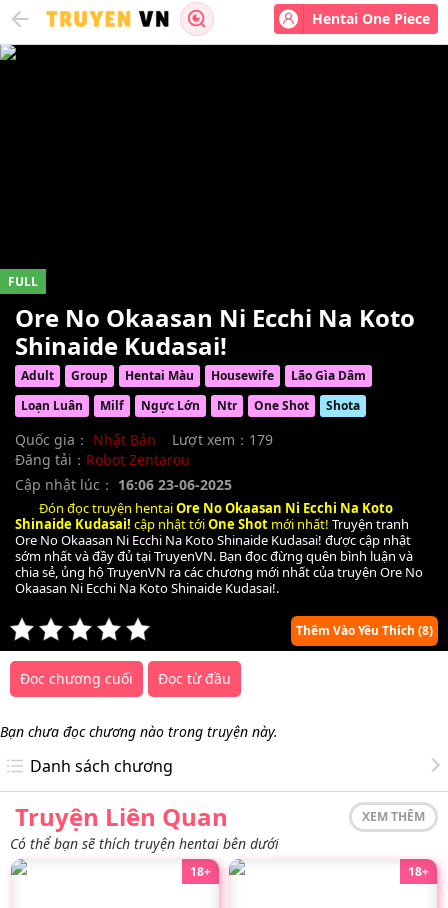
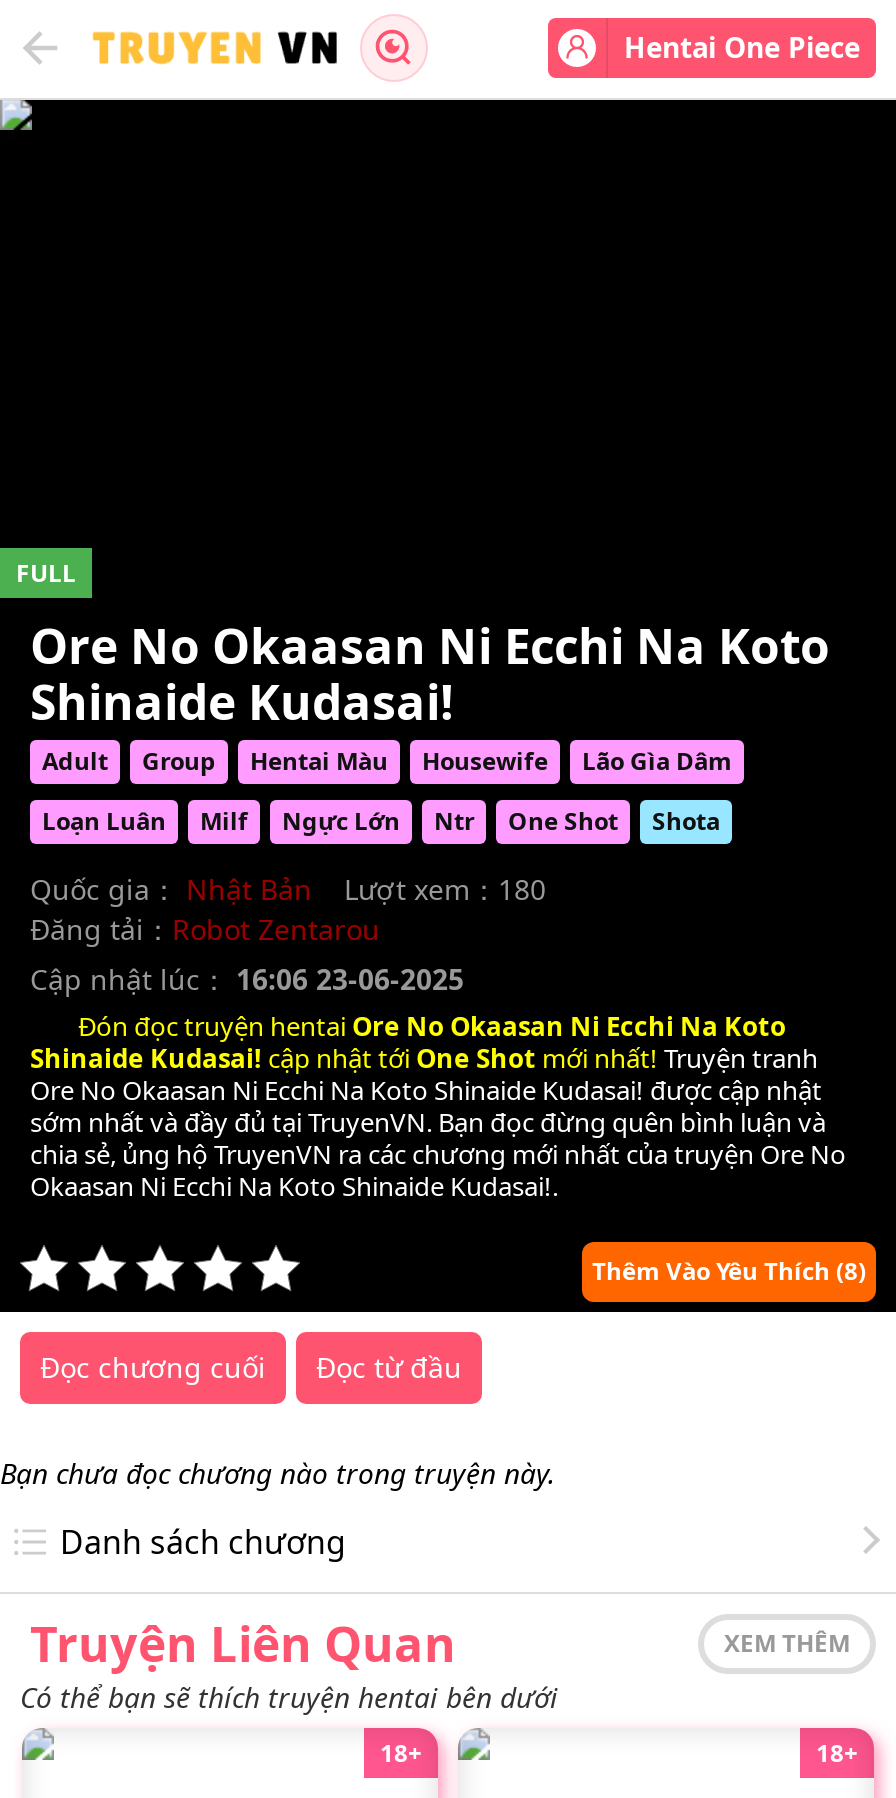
- Lượt xem：179
+ Lượt xem：180
